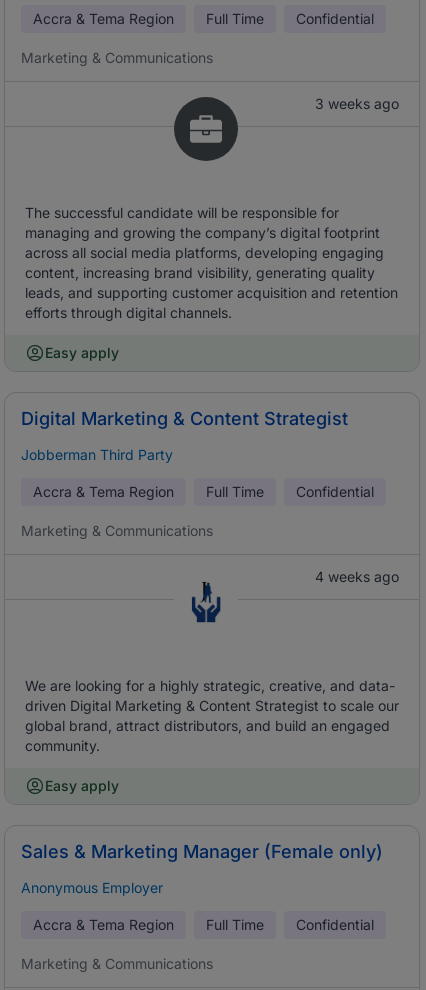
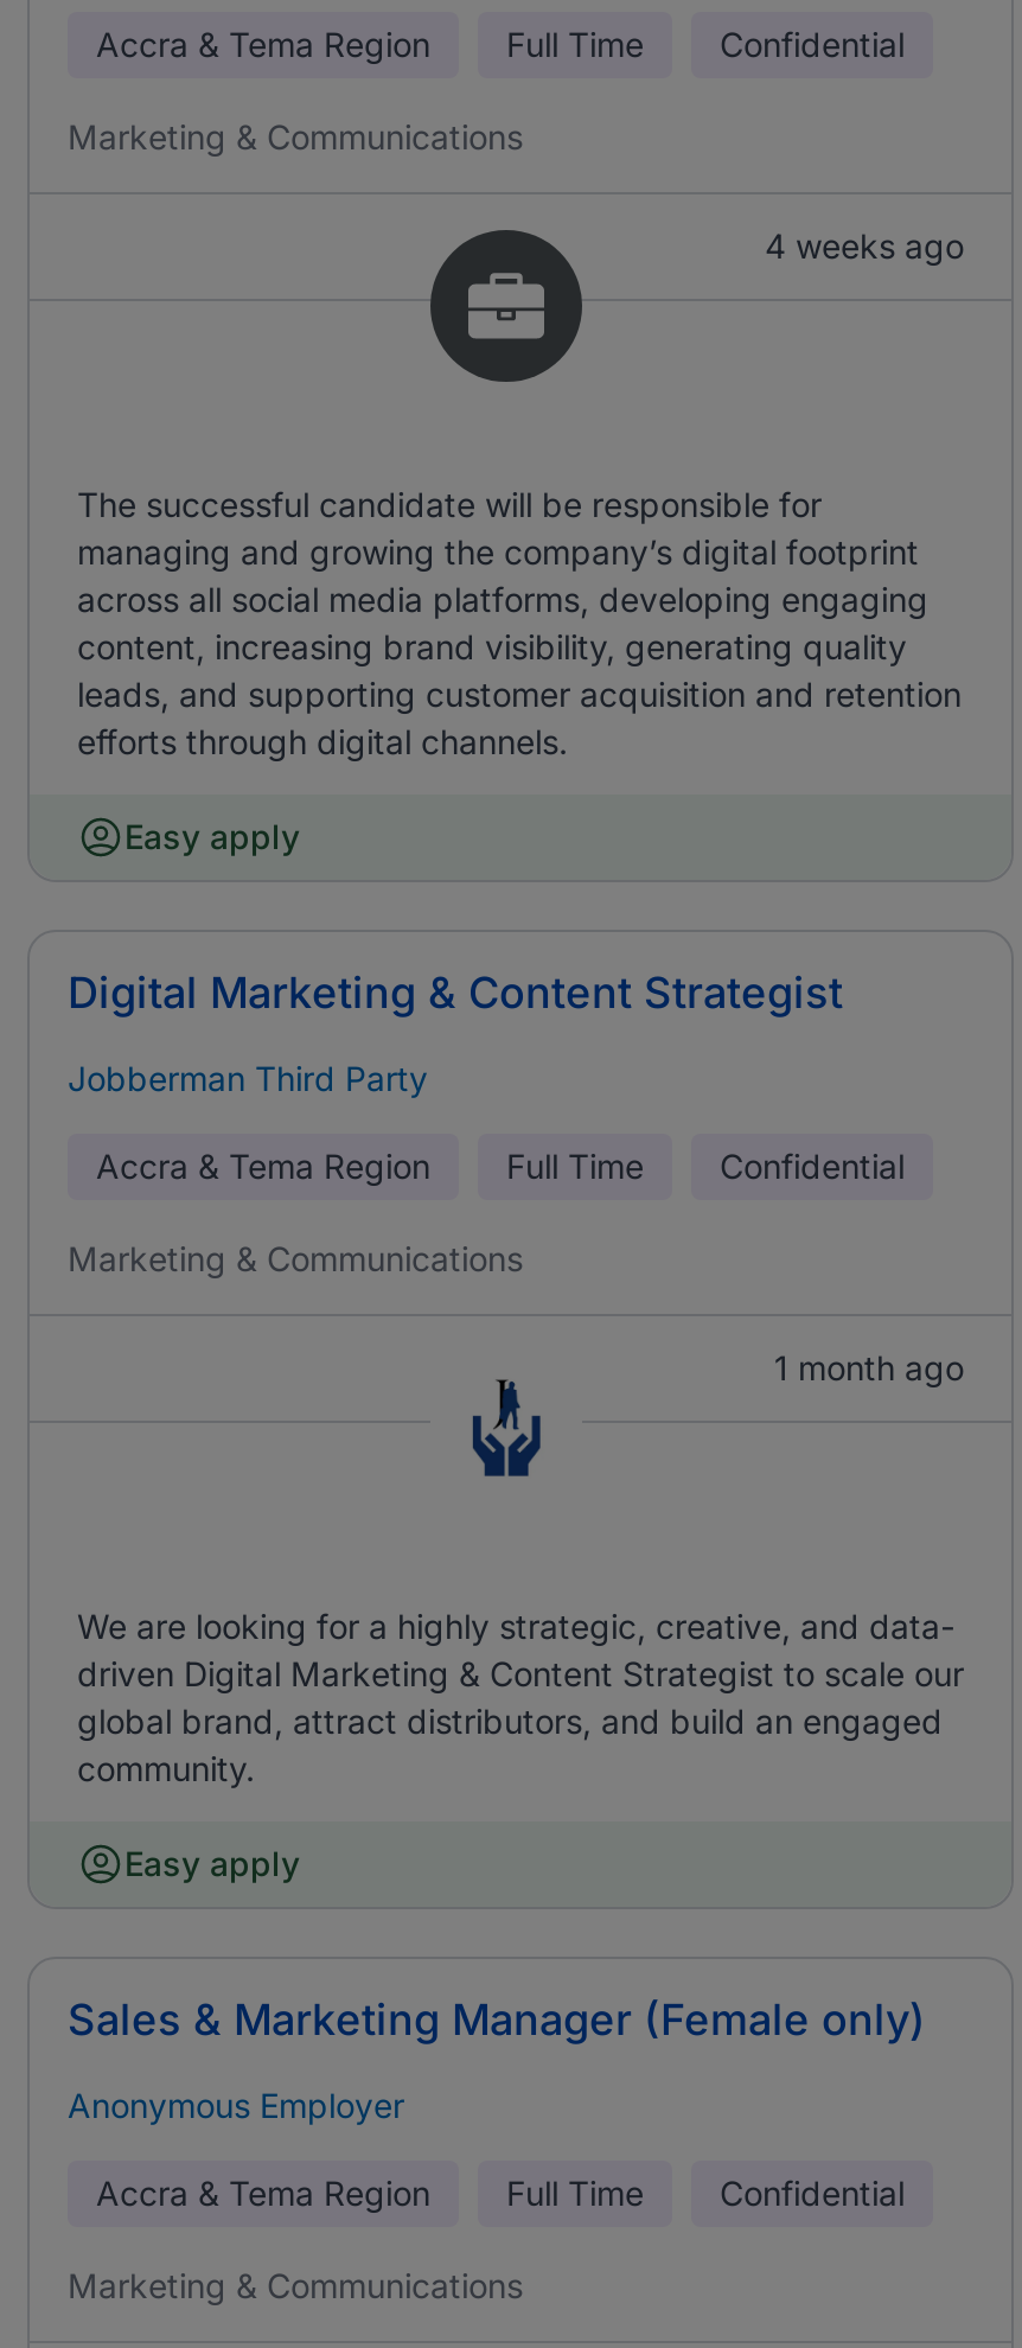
- 3 weeks ago
+ 4 weeks ago

- 4 weeks ago
+ 1 month ago
